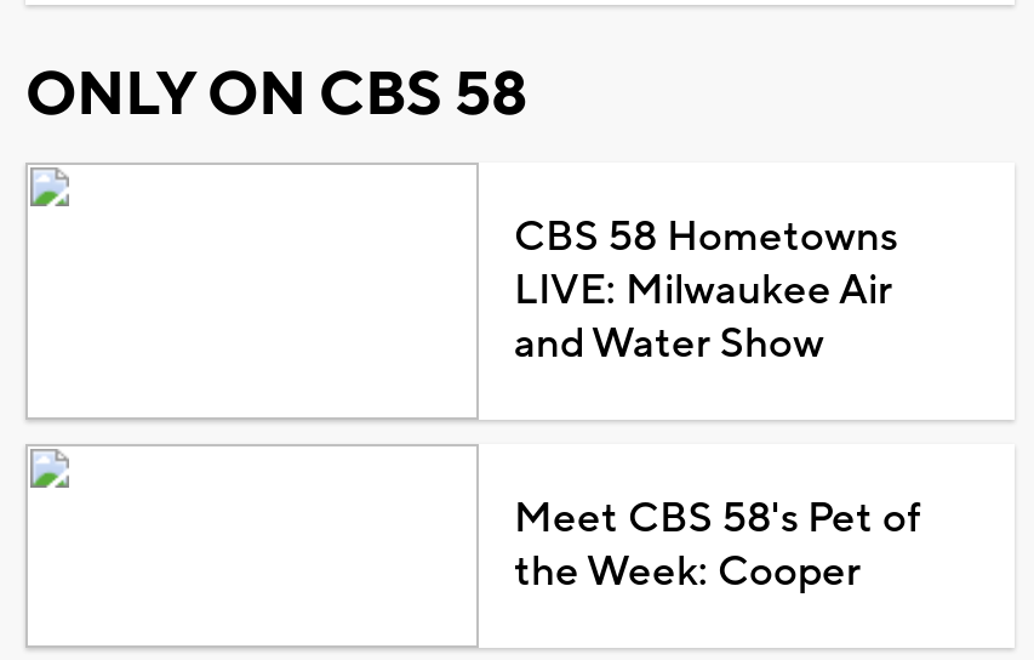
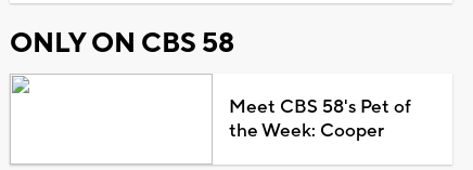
- CBS 58 Hometowns
- LIVE: Milwaukee Air
- and Water Show
